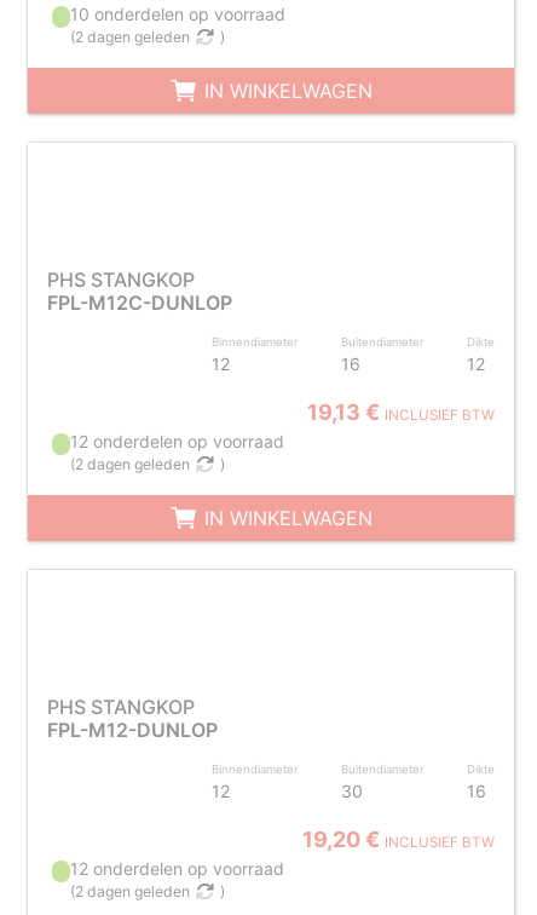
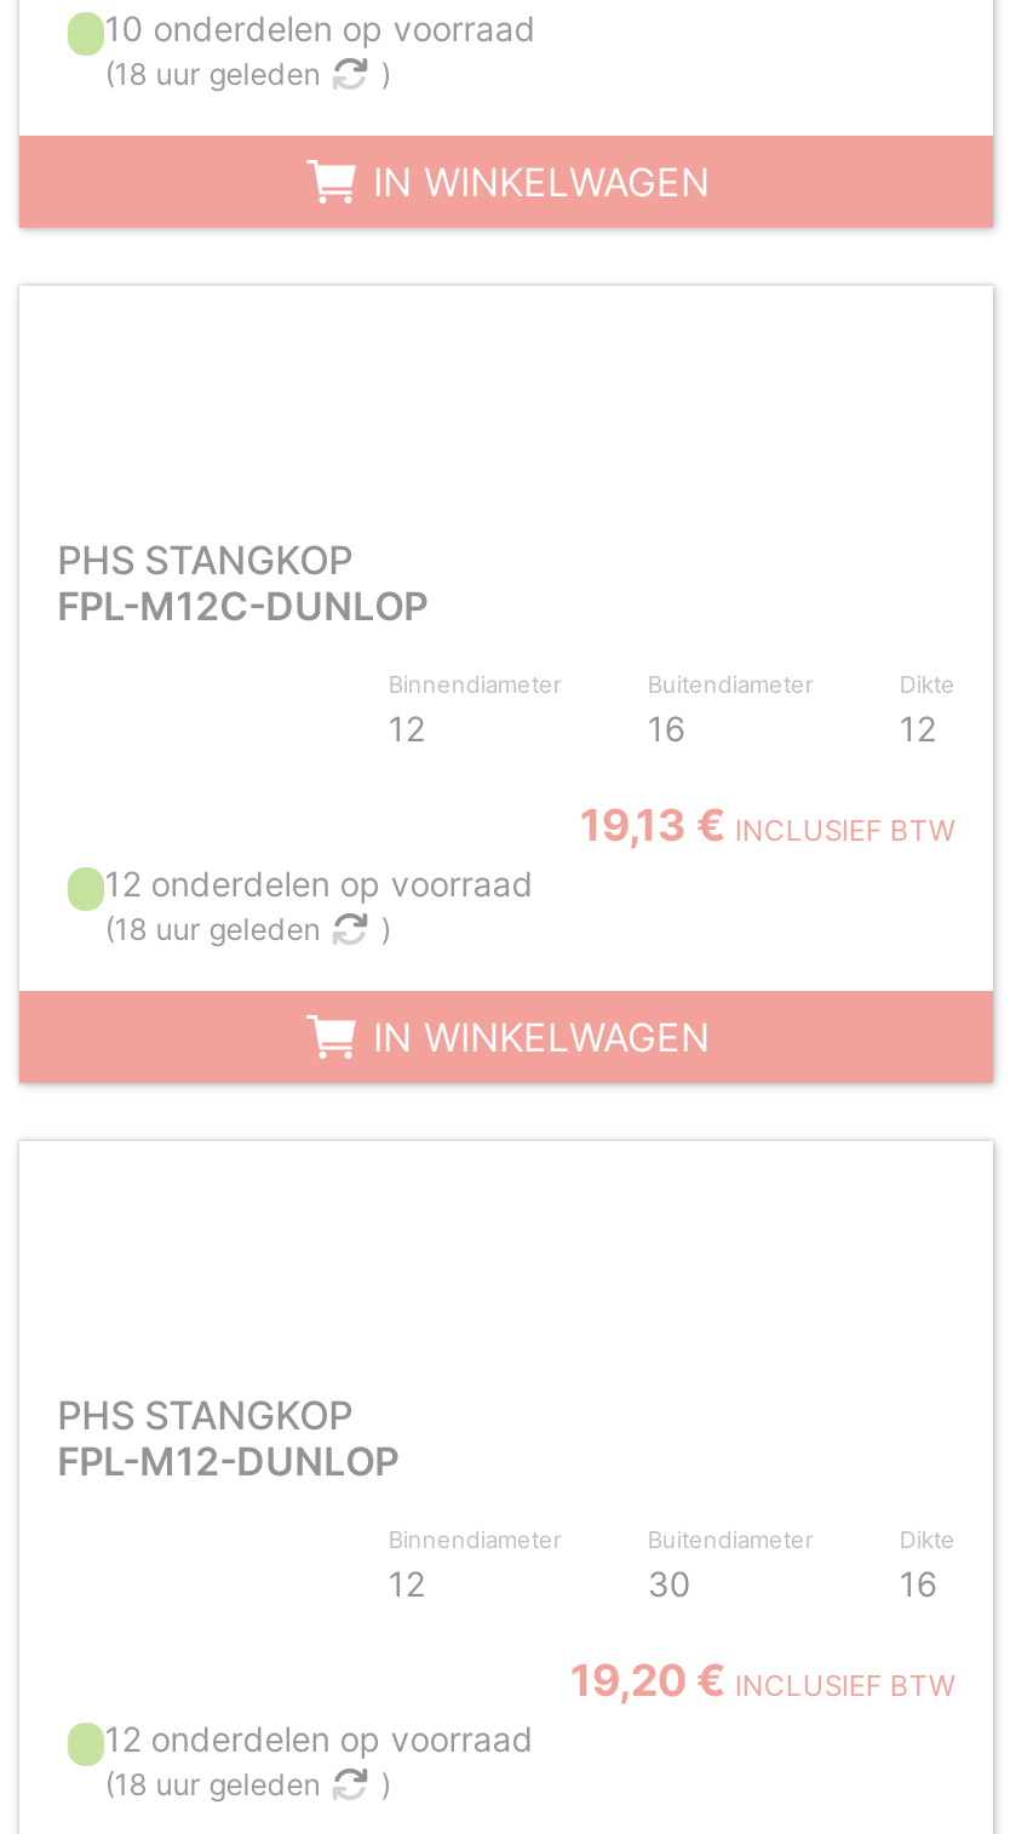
- (2 dagen geleden
+ (18 uur geleden

- (2 dagen geleden
+ (18 uur geleden

- (2 dagen geleden
+ (18 uur geleden
